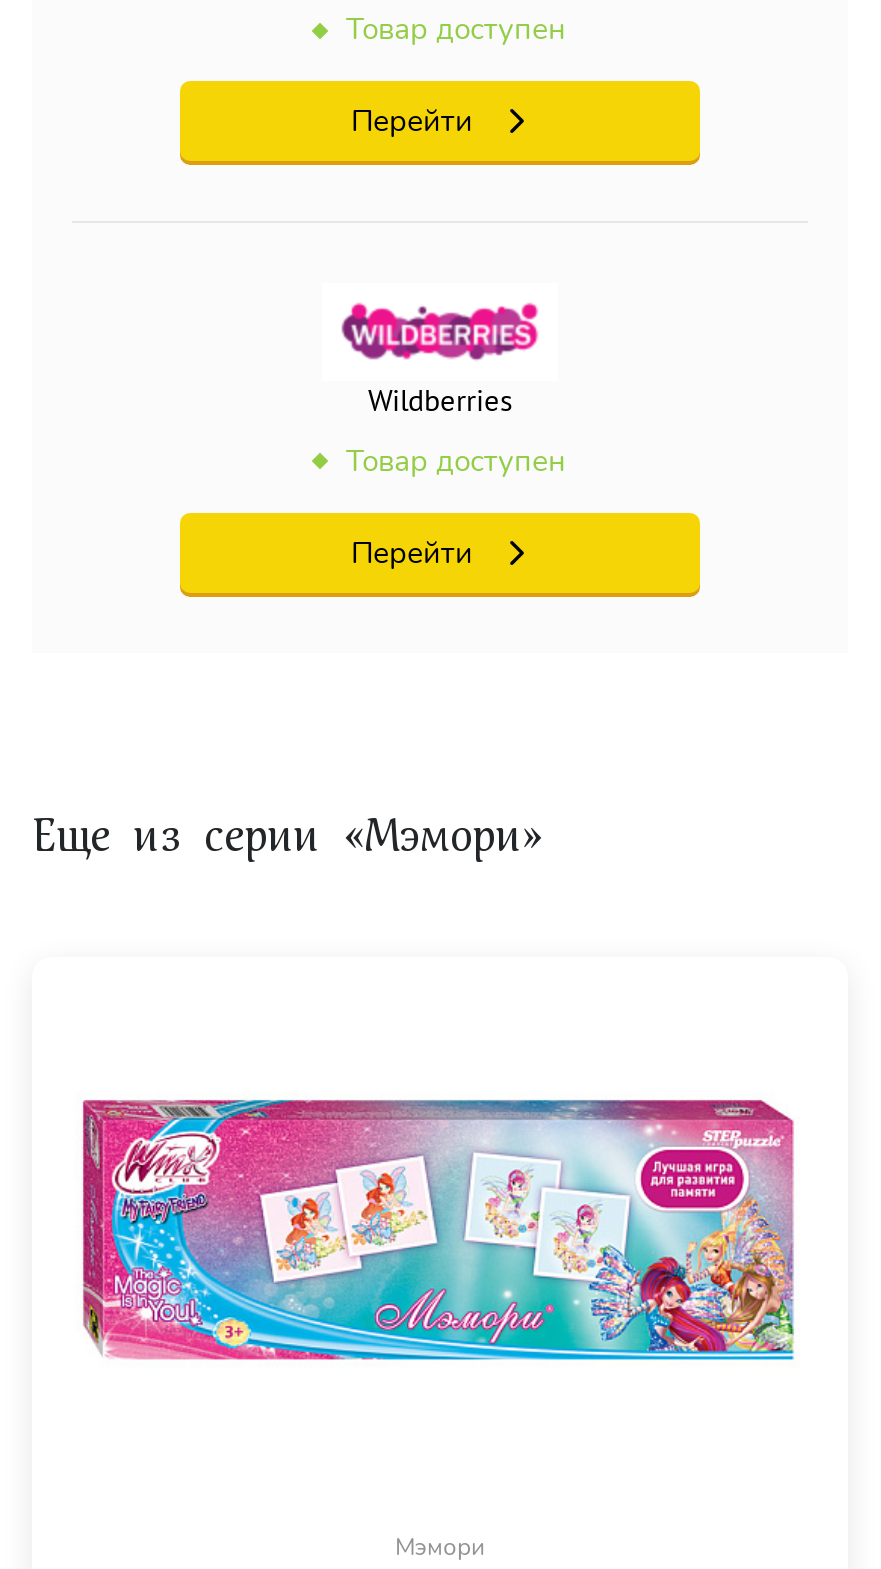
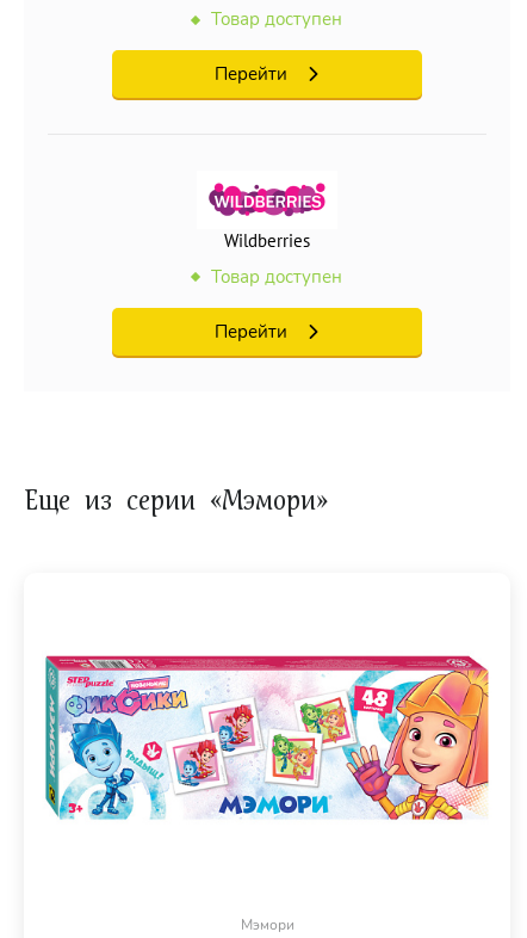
- [image]
+ [image]
